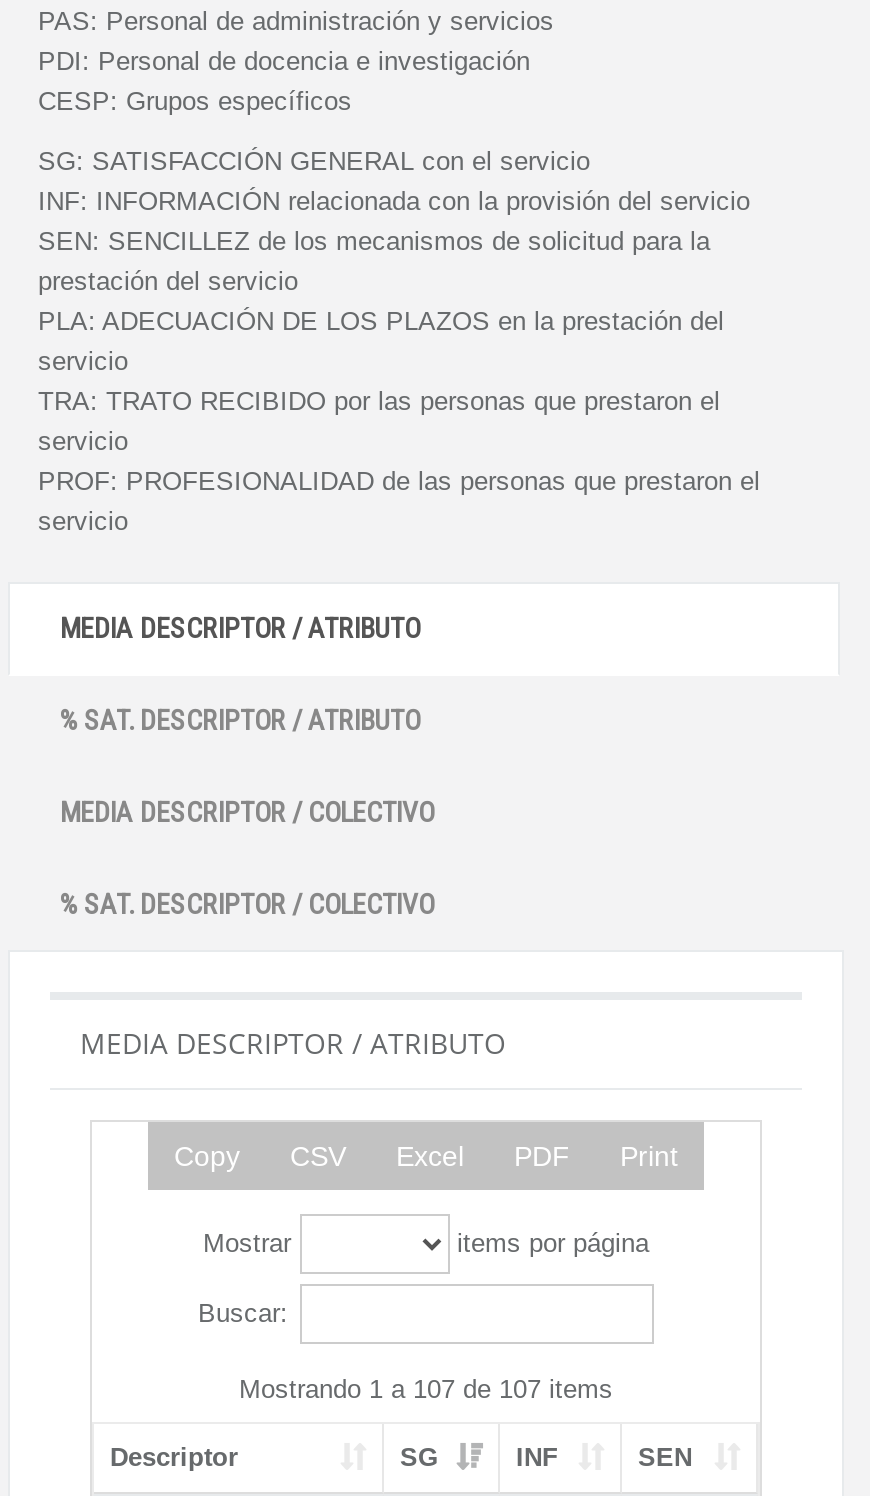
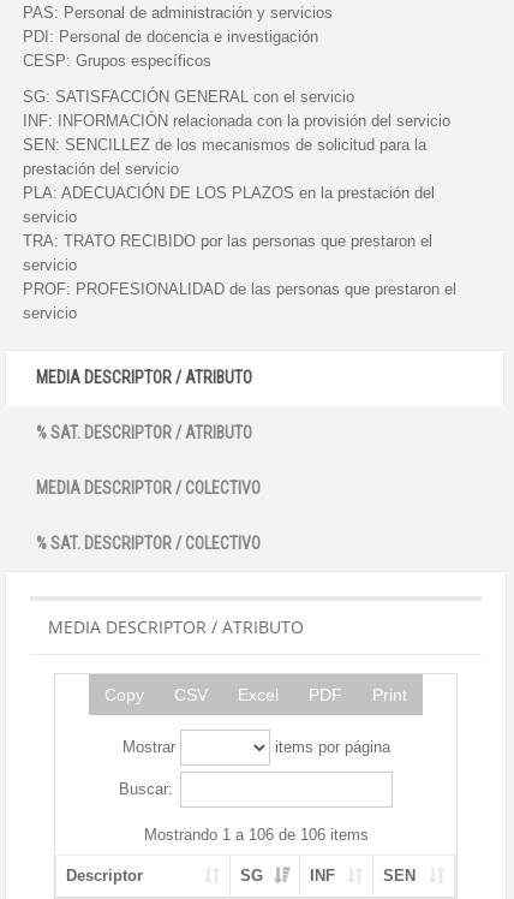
- Mostrando 1 a 107 de 107 items
+ Mostrando 1 a 106 de 106 items
